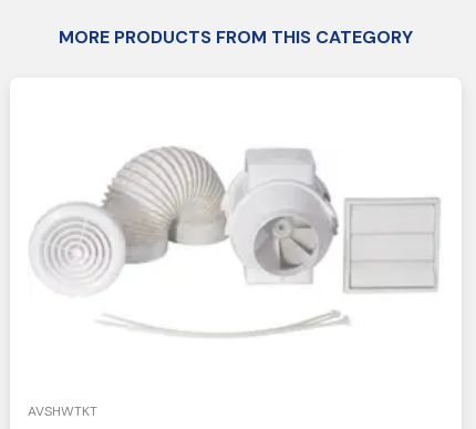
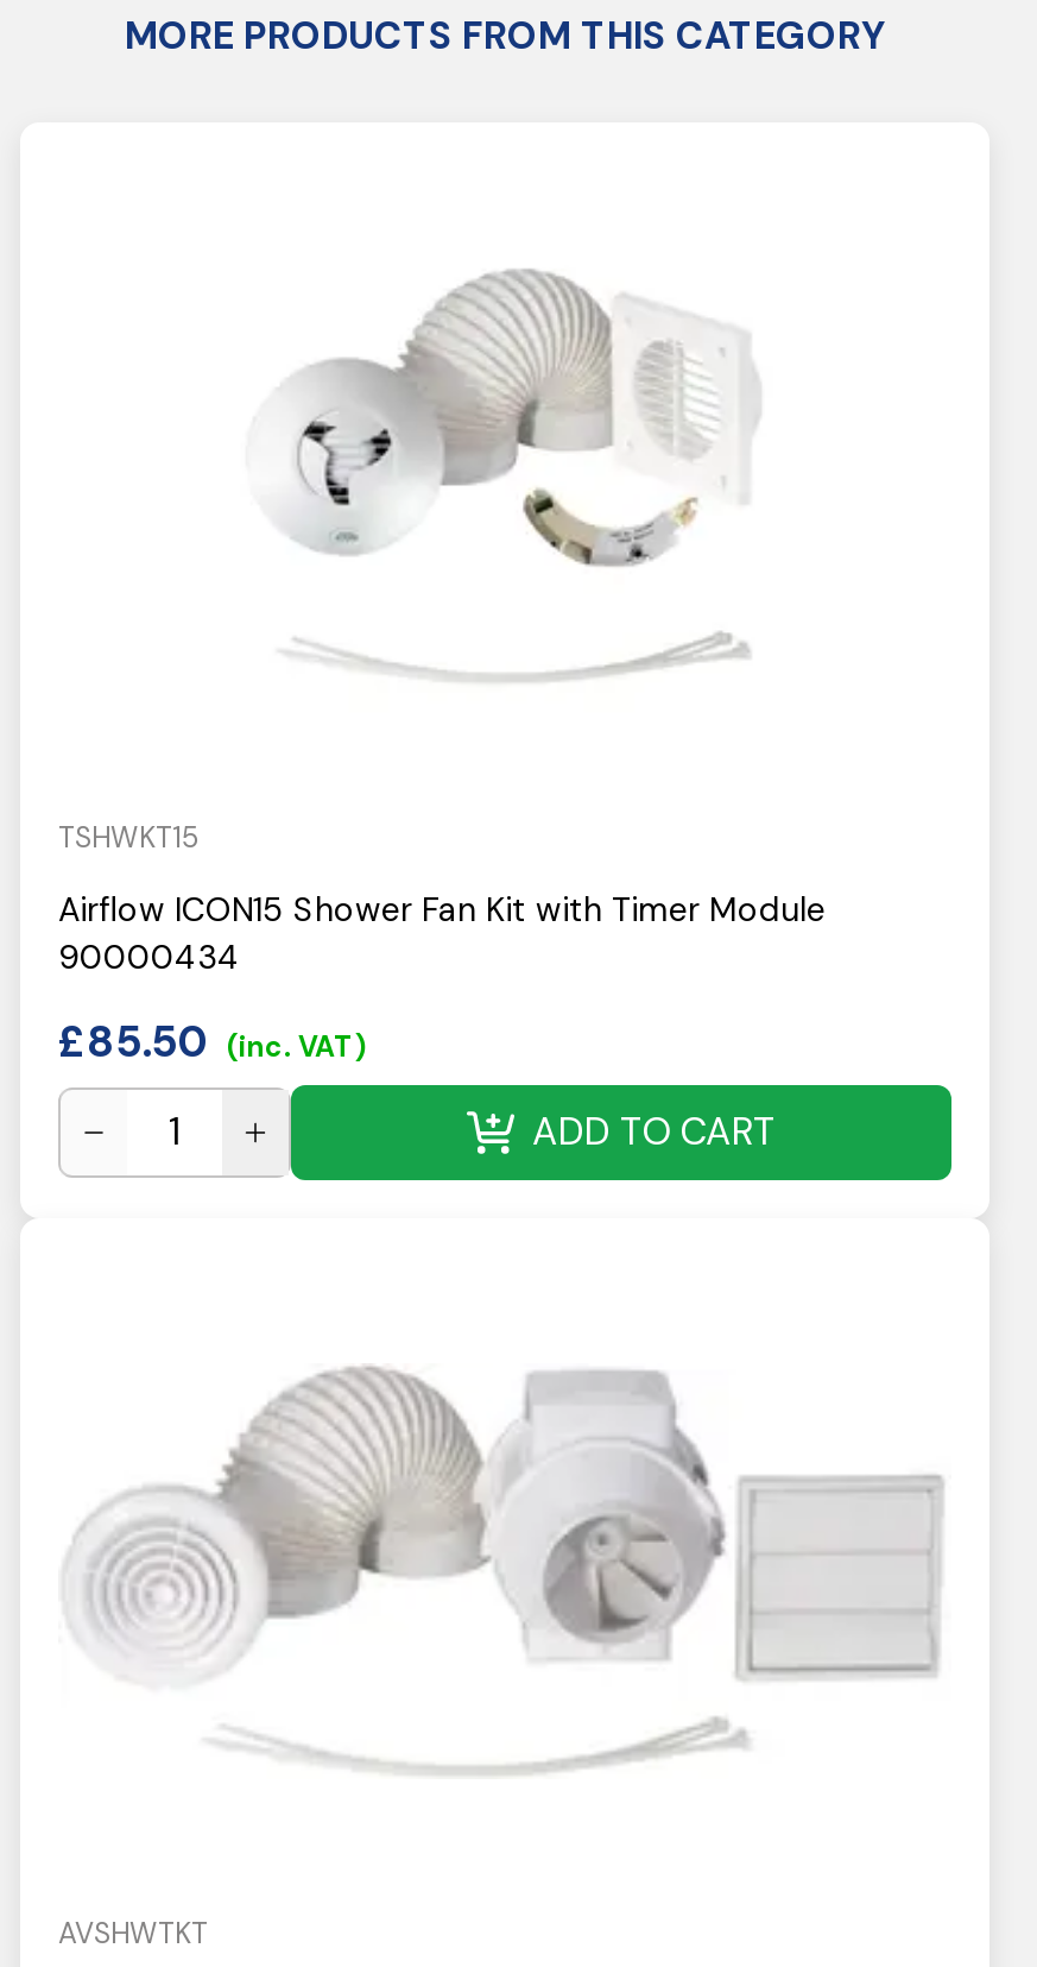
+ TSHWKT15
+ Airflow ICON15 Shower Fan Kit with Timer Module
+ 90000434
+ £85.50 (inc. VAT)
+ ADD TO CART

+ [image]
